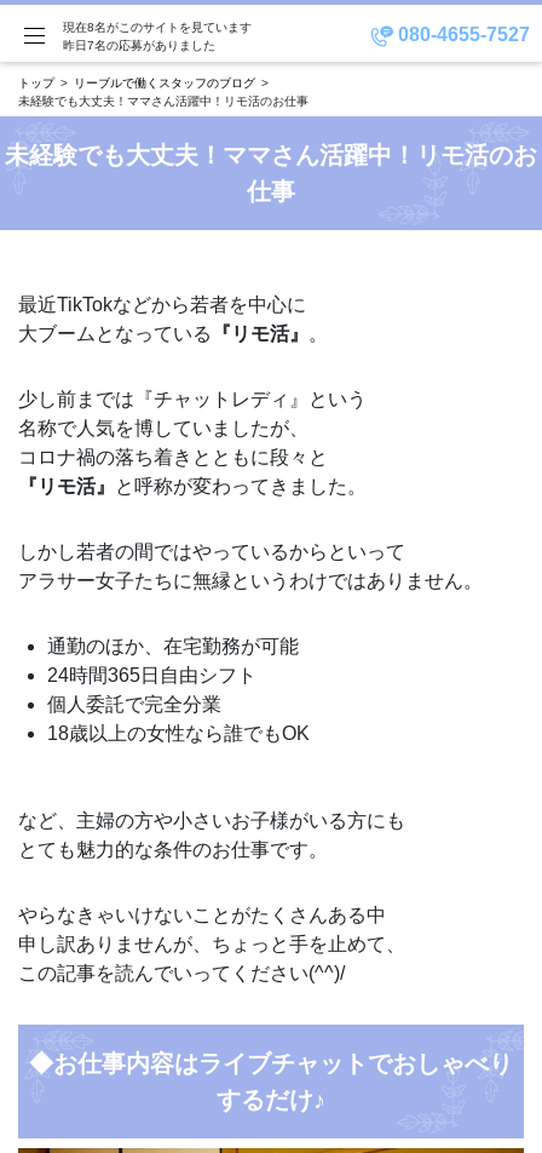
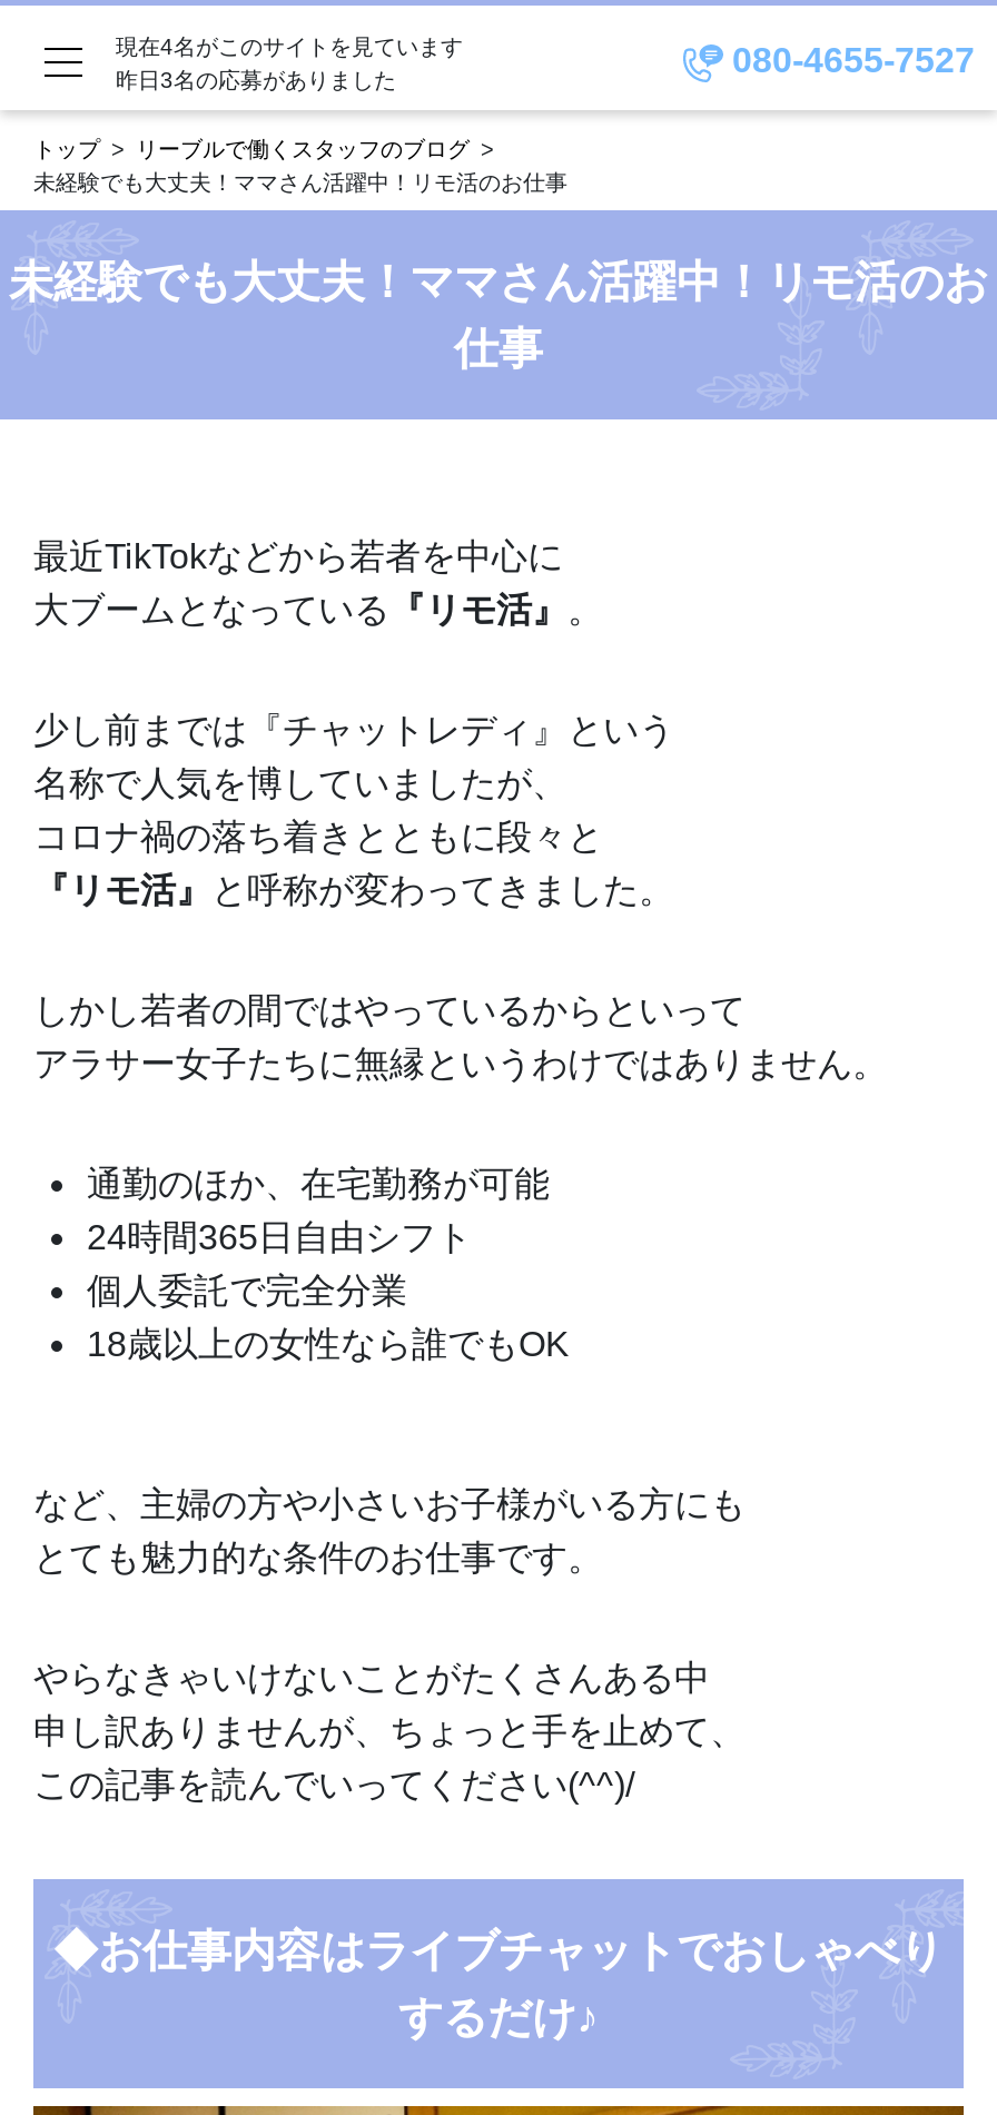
- 現在8名がこのサイトを見ています
+ 現在4名がこのサイトを見ています

- 昨日7名の応募がありました
+ 昨日3名の応募がありました
